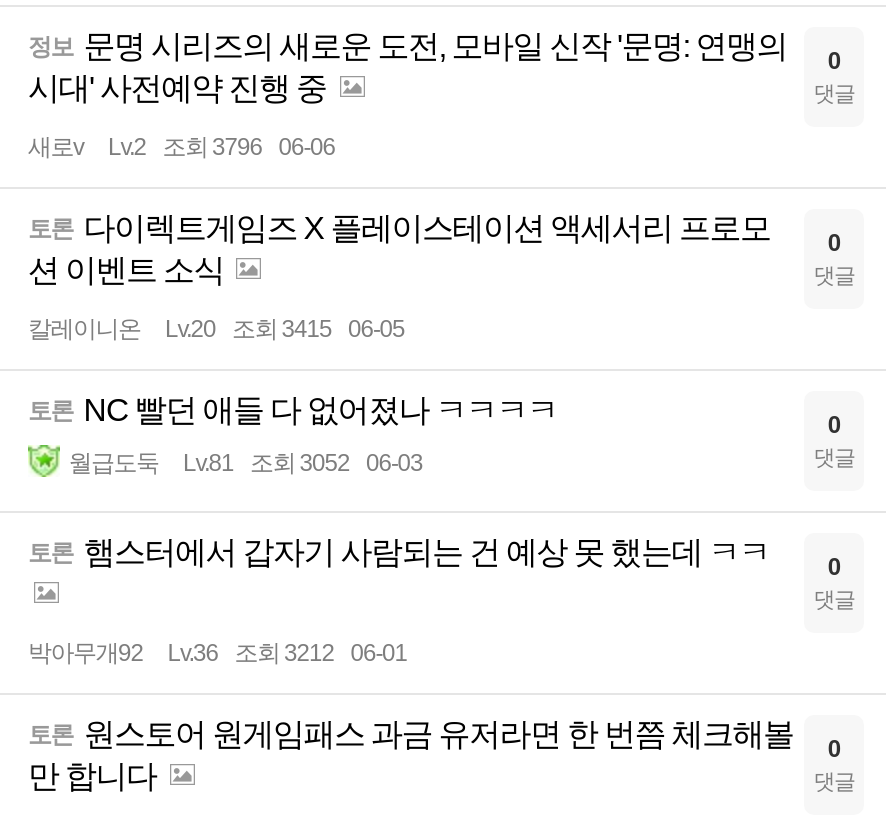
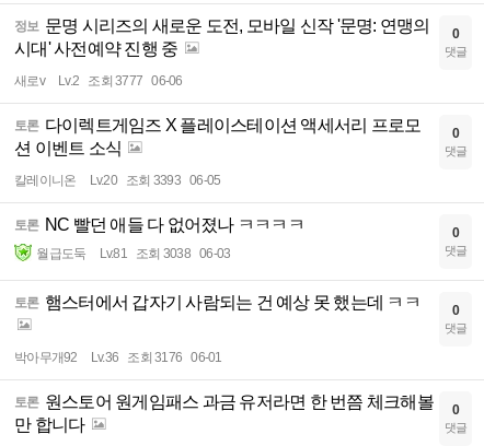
- 새로v Lv.2 조회 3796 06-06
+ 새로v Lv.2 조회 3777 06-06

- 칼레이니온 Lv.20 조회 3415 06-05
+ 칼레이니온 Lv.20 조회 3393 06-05

- 월급도둑 Lv.81 조회 3052 06-03
+ 월급도둑 Lv.81 조회 3038 06-03

- 박아무개92 Lv.36 조회 3212 06-01
+ 박아무개92 Lv.36 조회 3176 06-01
